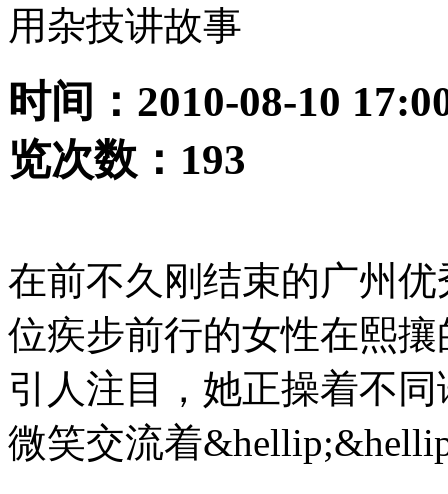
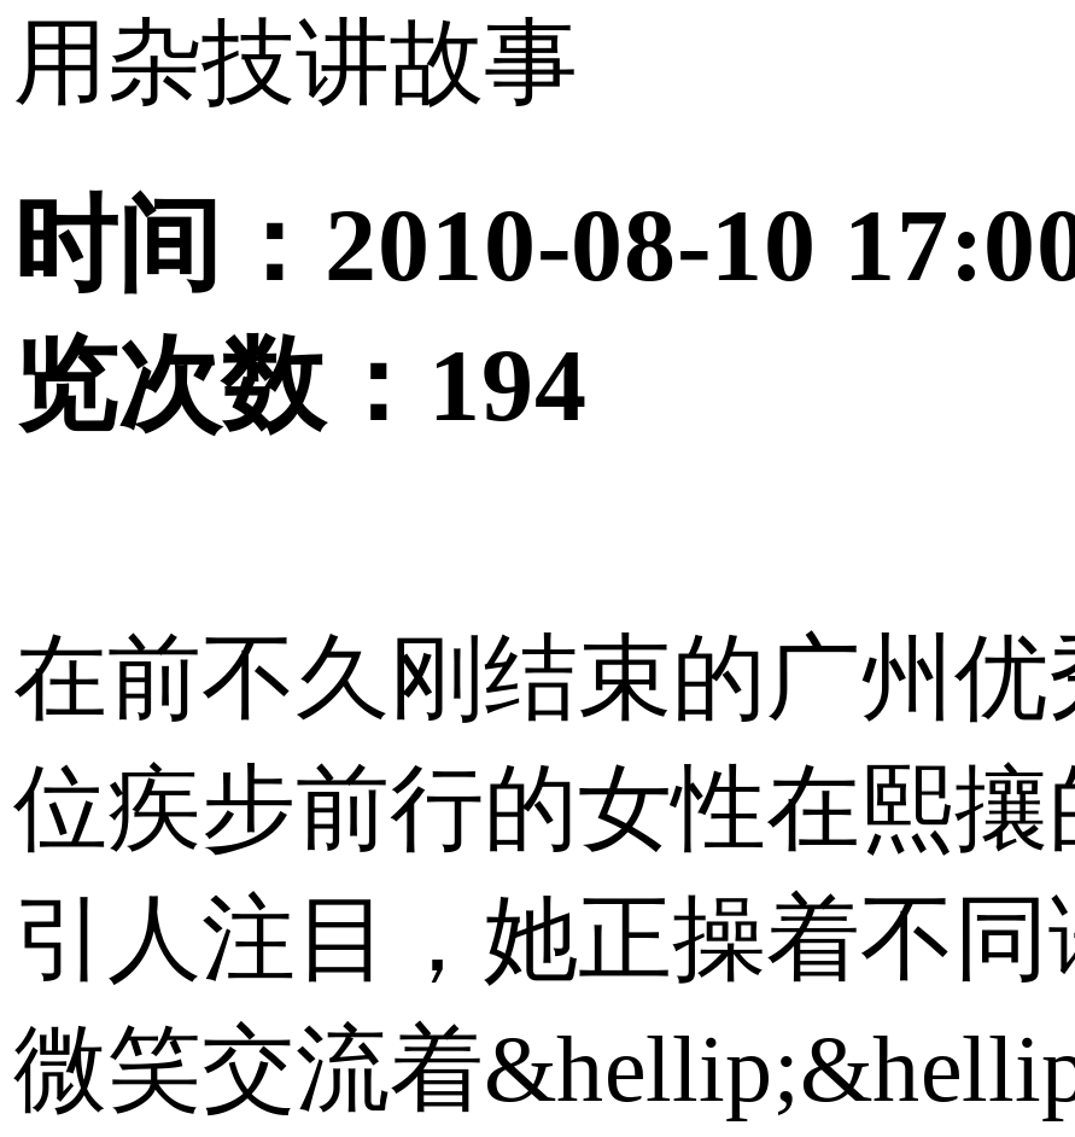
- 览次数：193
+ 览次数：194
